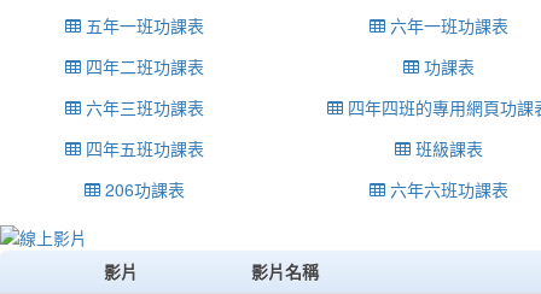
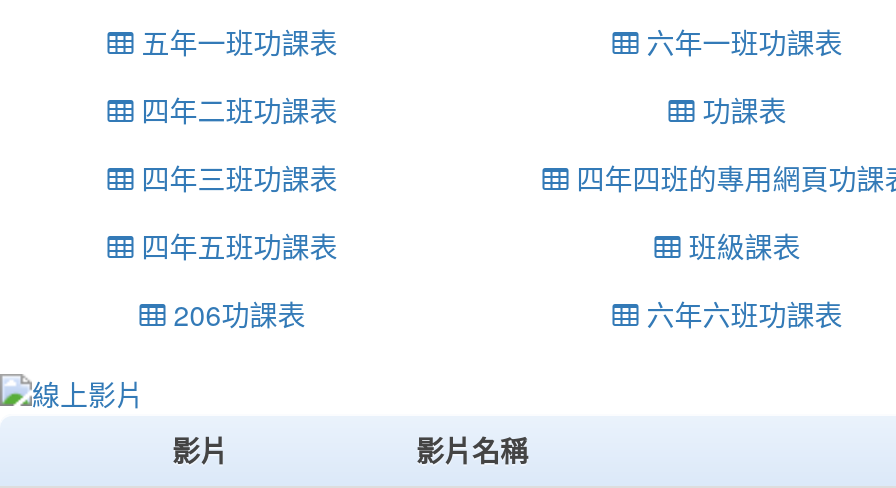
- 六年三班功課表
+ 四年三班功課表
